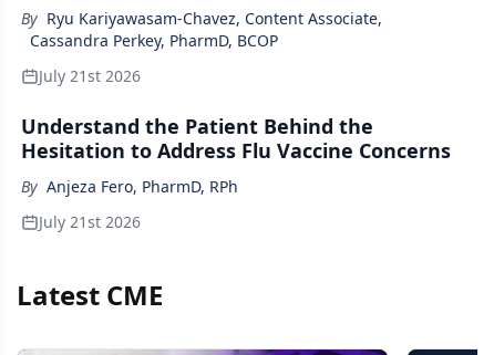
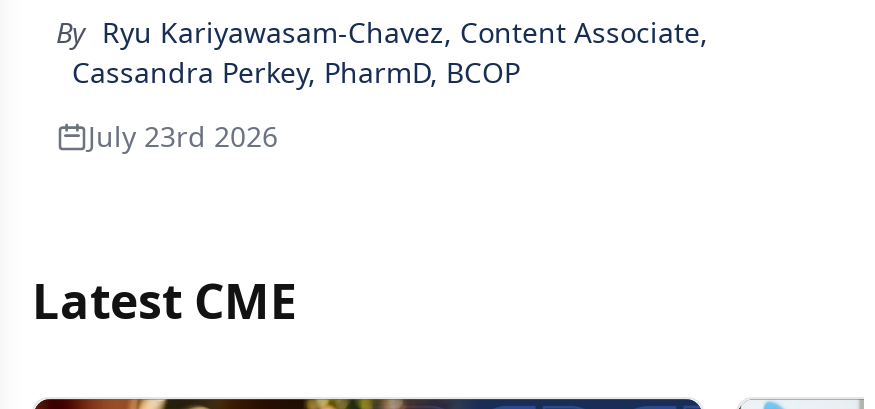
- July 21st 2026
- Understand the Patient Behind the
- Hesitation to Address Flu Vaccine Concerns
- By Anjeza Fero, PharmD, RPh
- July 21st 2026
+ July 23rd 2026
